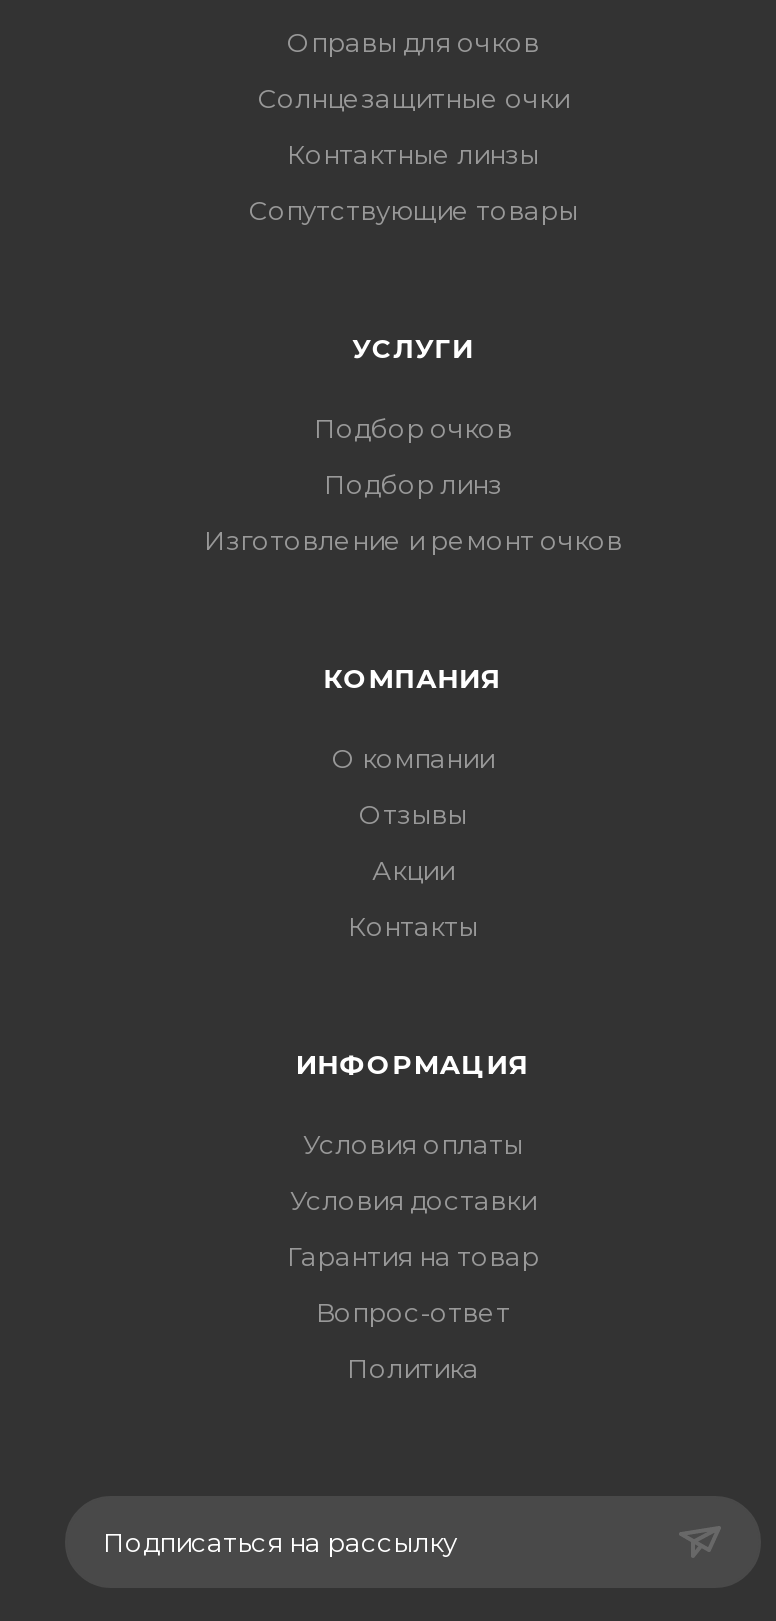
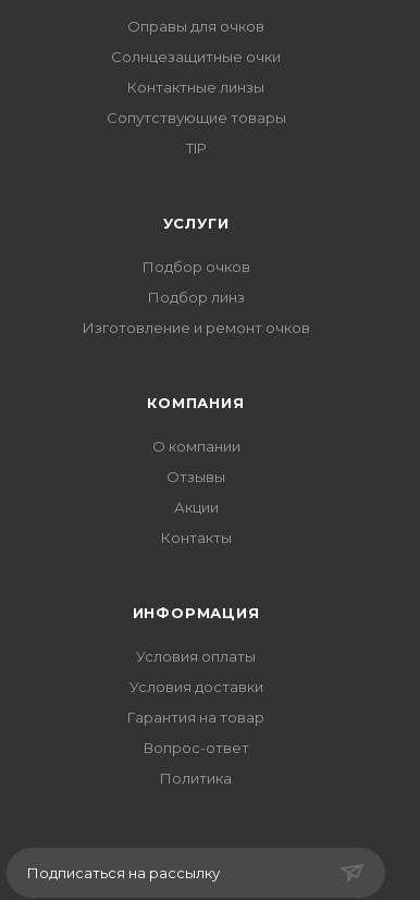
+ TIP
